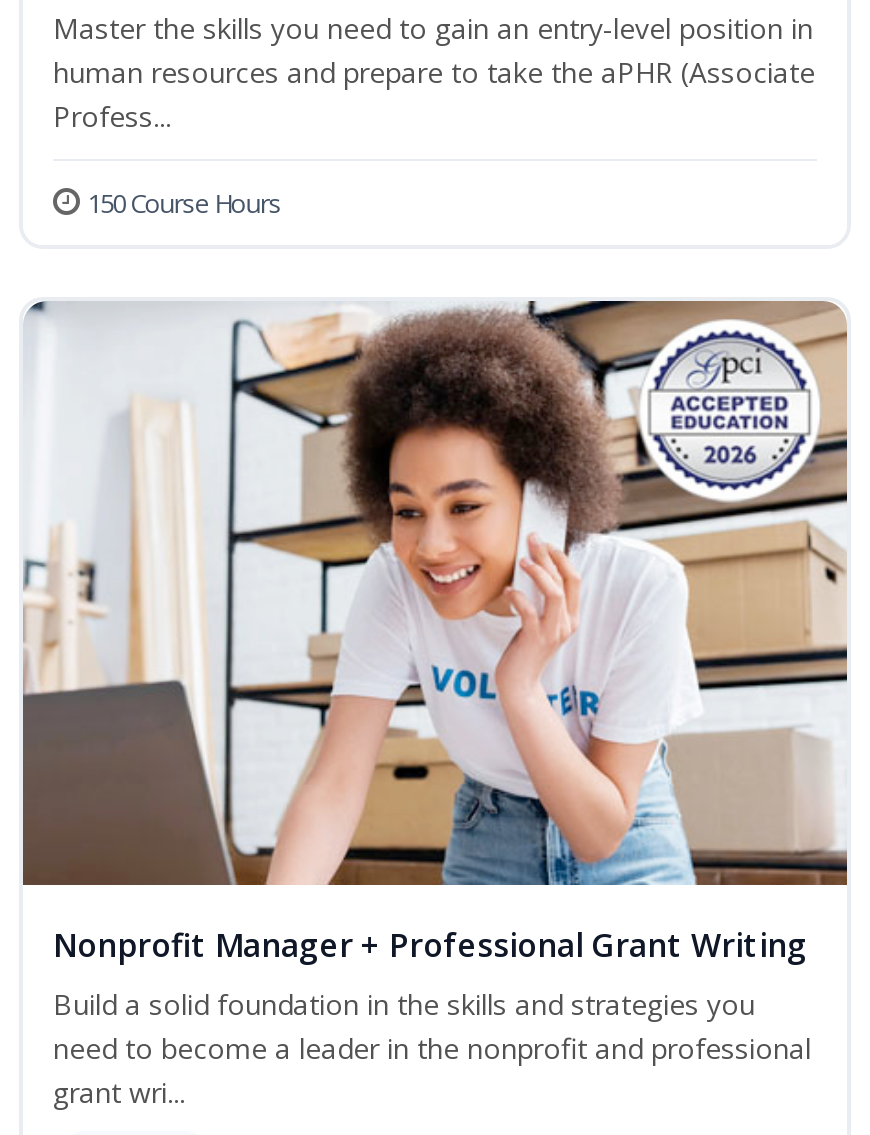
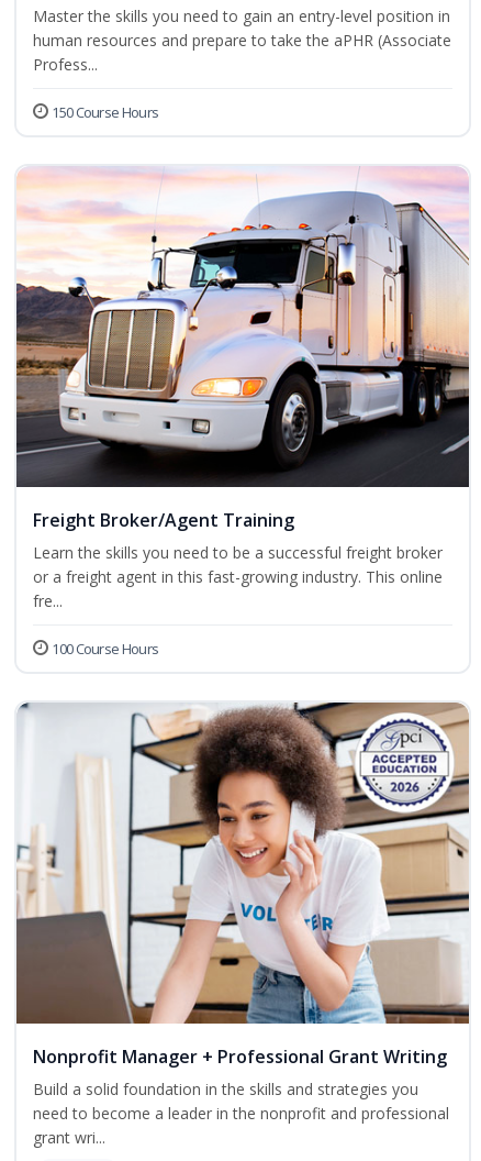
+ [image]
+ Freight Broker/Agent Training
+ Learn the skills you need to be a successful freight broker
+ or a freight agent in this fast-growing industry. This online
+ fre...
+ 100 Course Hours
